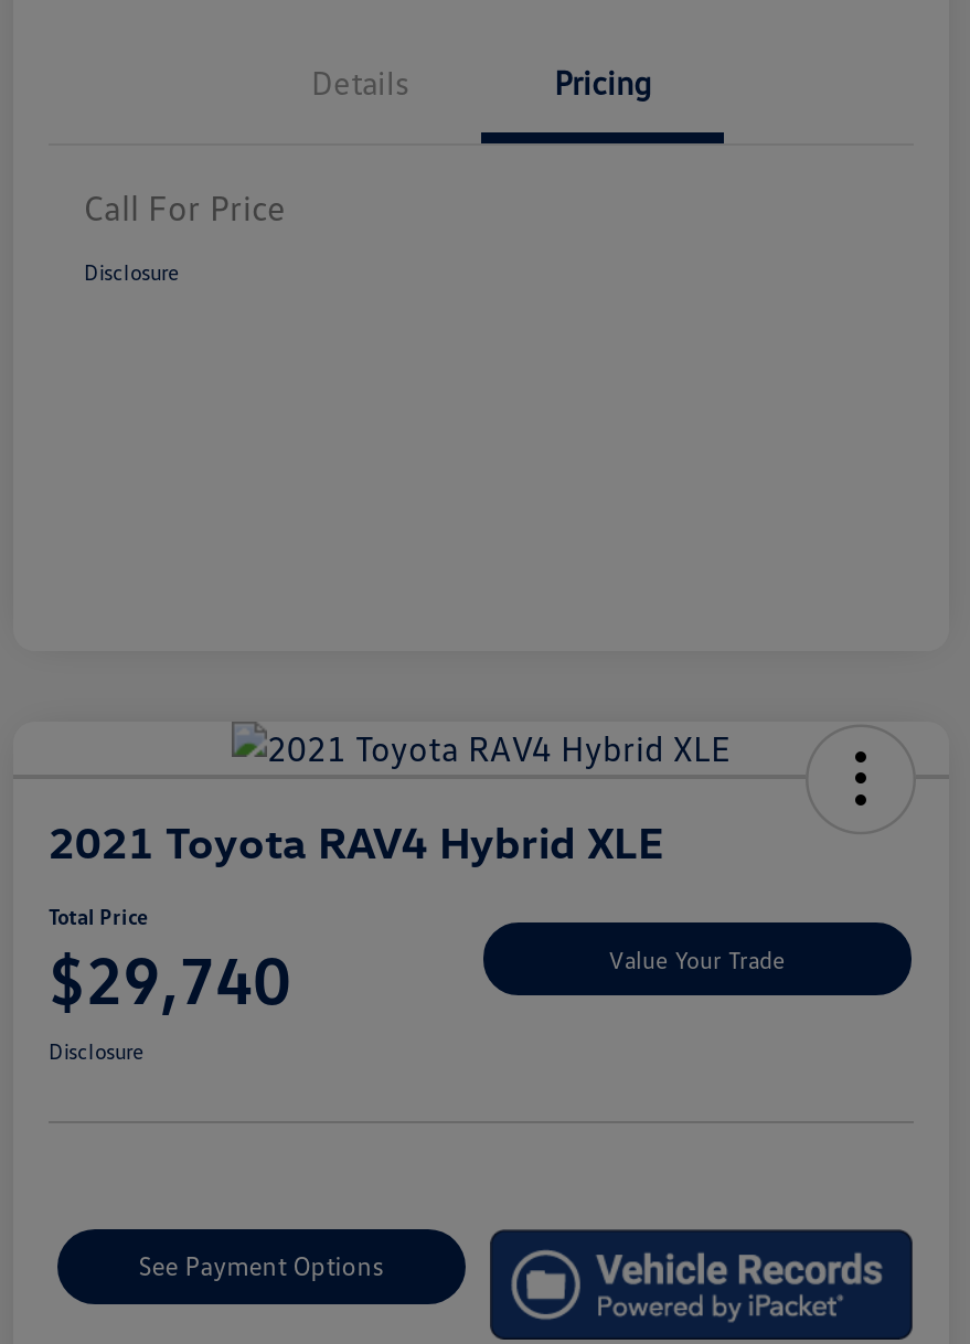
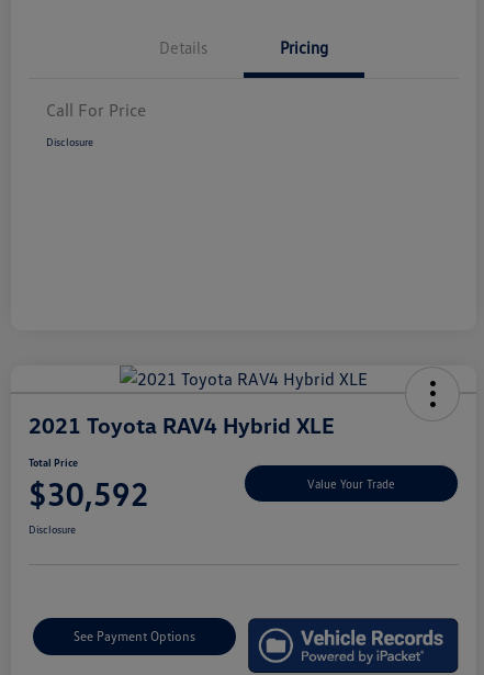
- $29,740
+ $30,592
